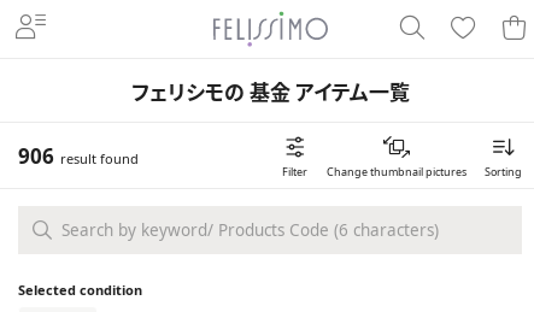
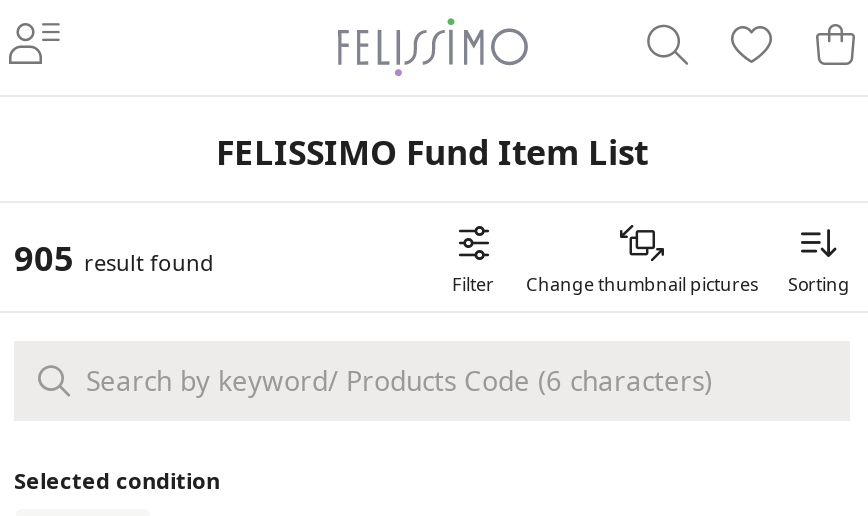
- フェリシモの 基金 アイテム一覧
+ FELISSIMO Fund Item List

- 906 result found
+ 905 result found
